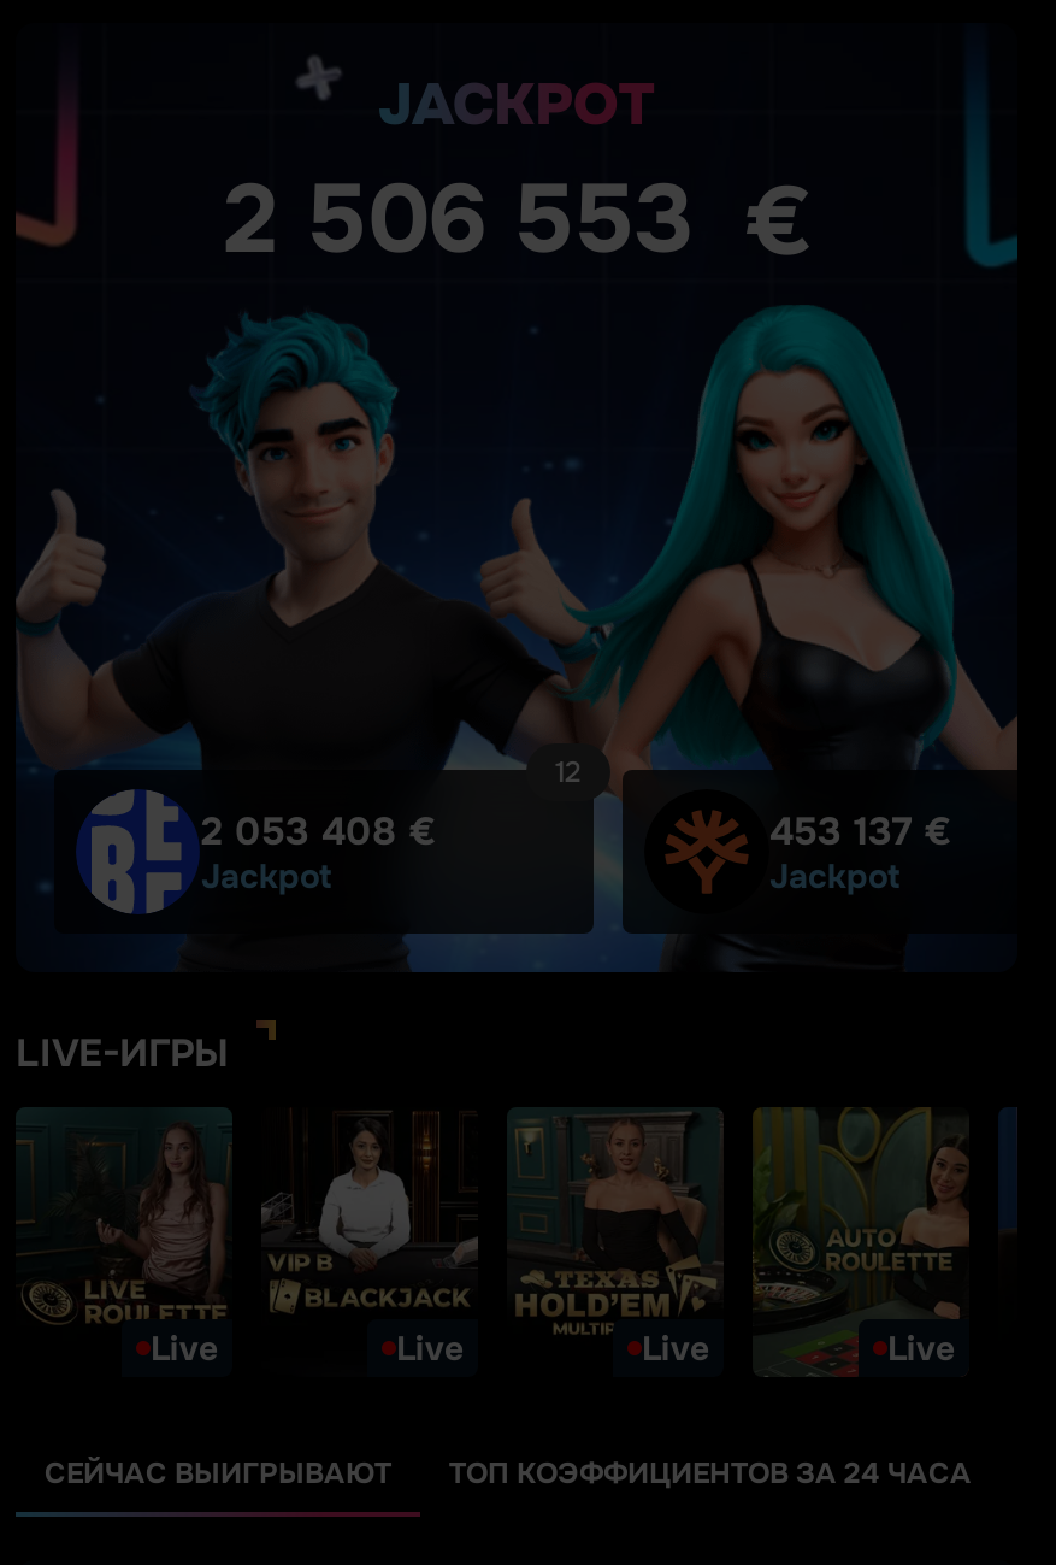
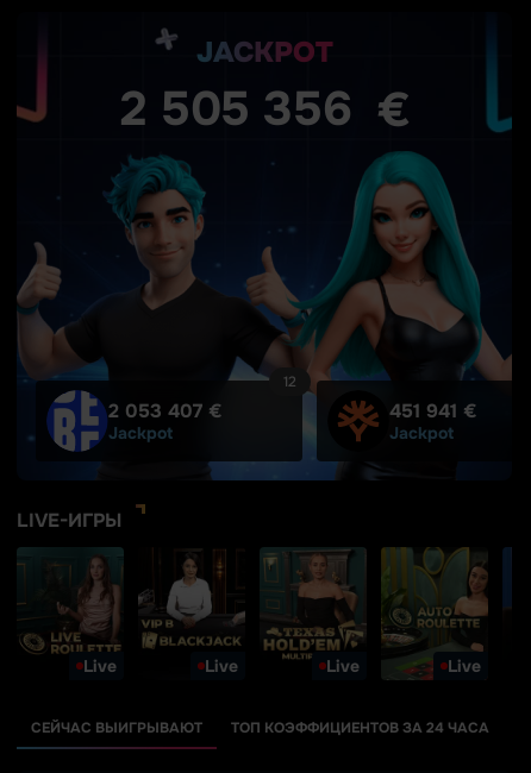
- 2 506 553 €
+ 2 505 356 €

- 2 053 408 €
+ 2 053 407 €

- 453 137 €
+ 451 941 €
